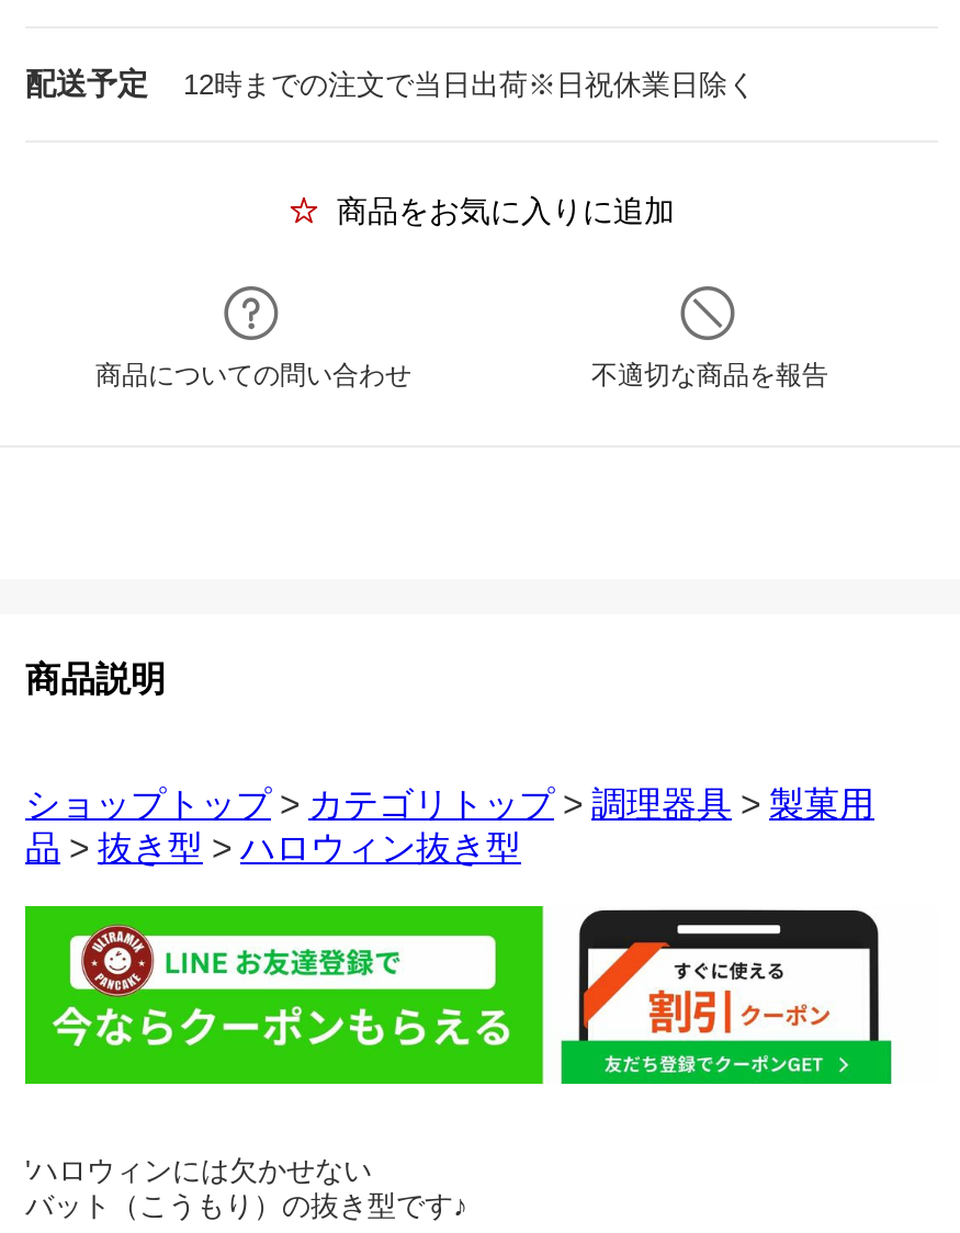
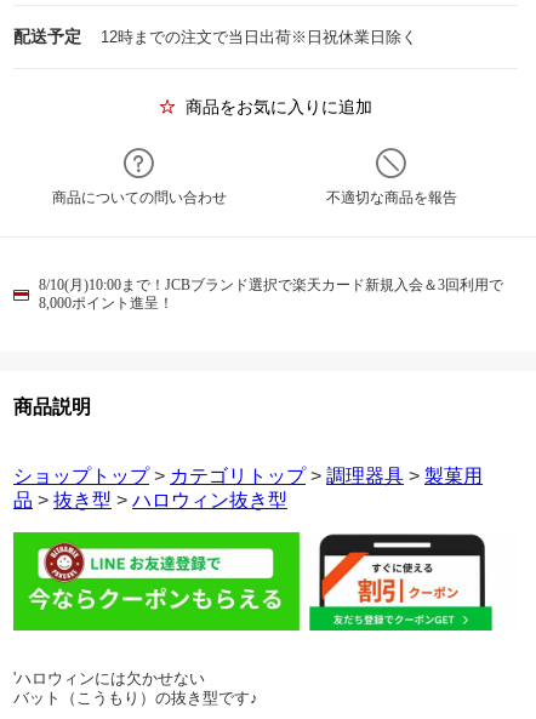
+ 8/10(月)10:00まで！JCBブランド選択で楽天カード新規入会＆3回利用で
+ 8,000ポイント進呈！
